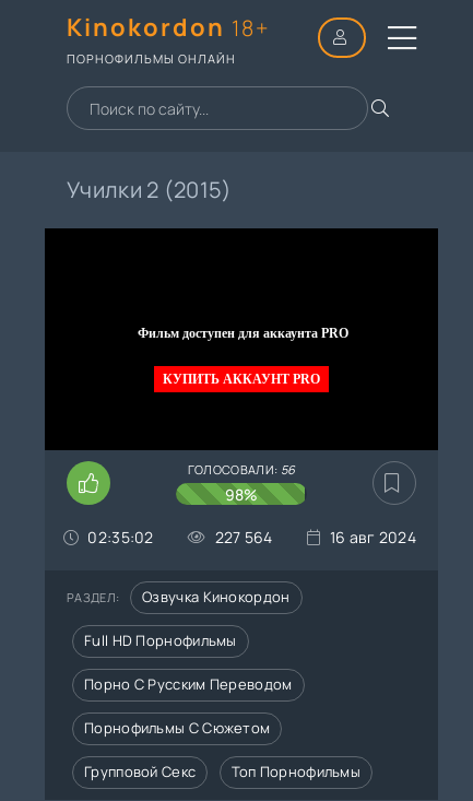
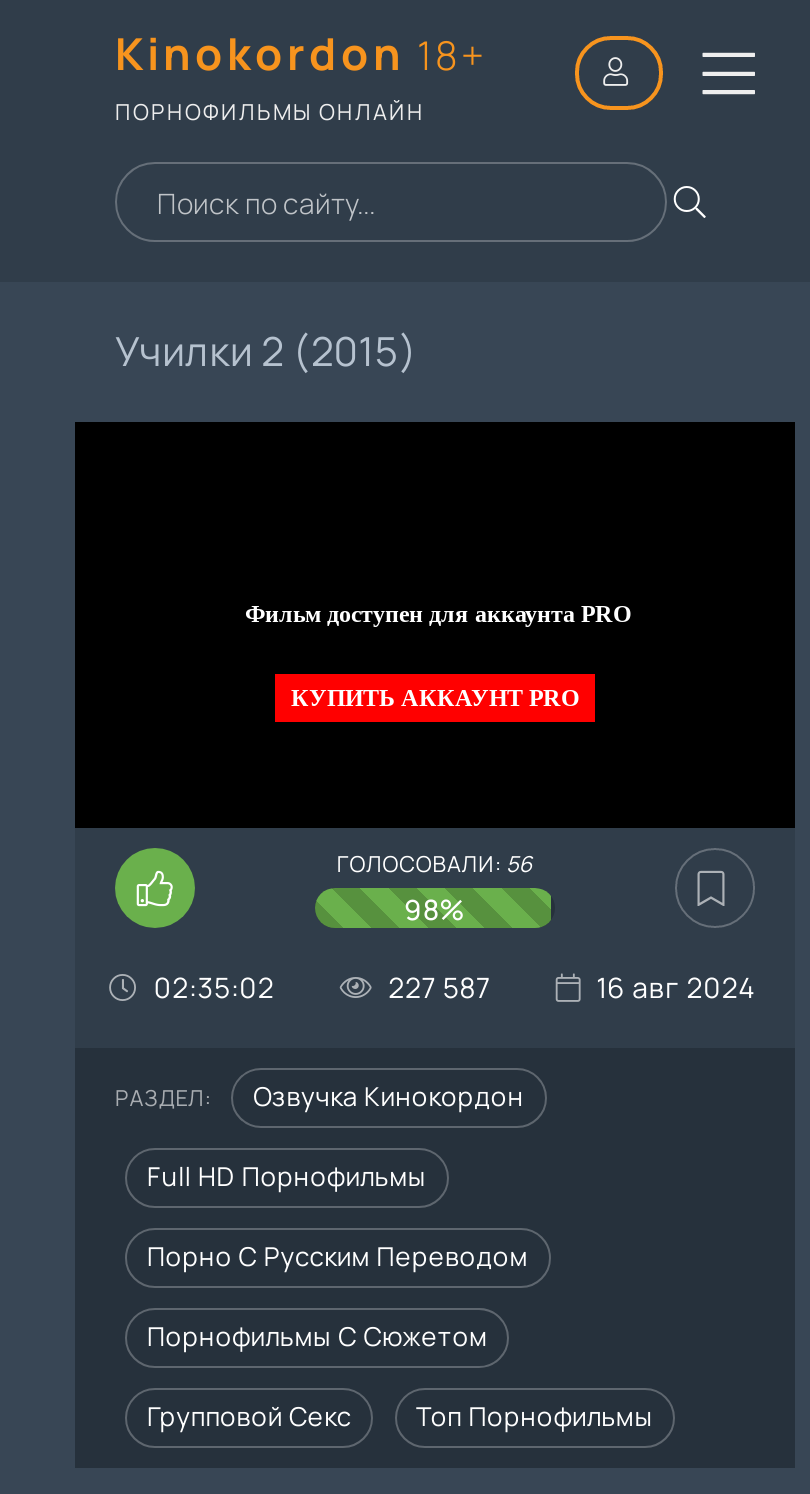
- 227 564
+ 227 587
